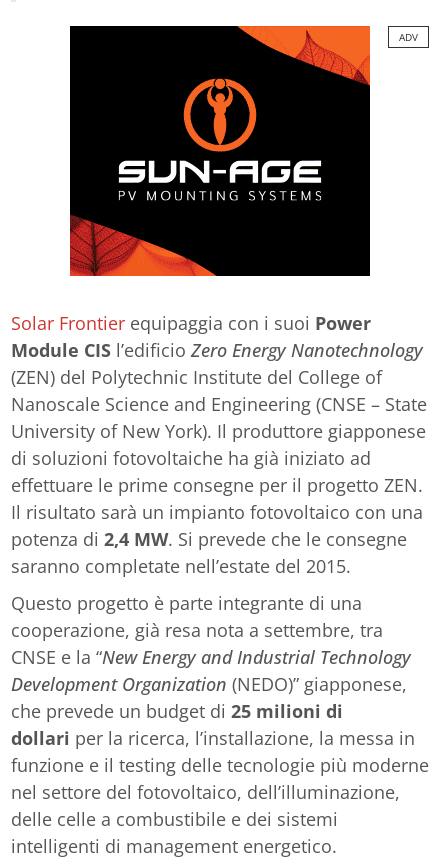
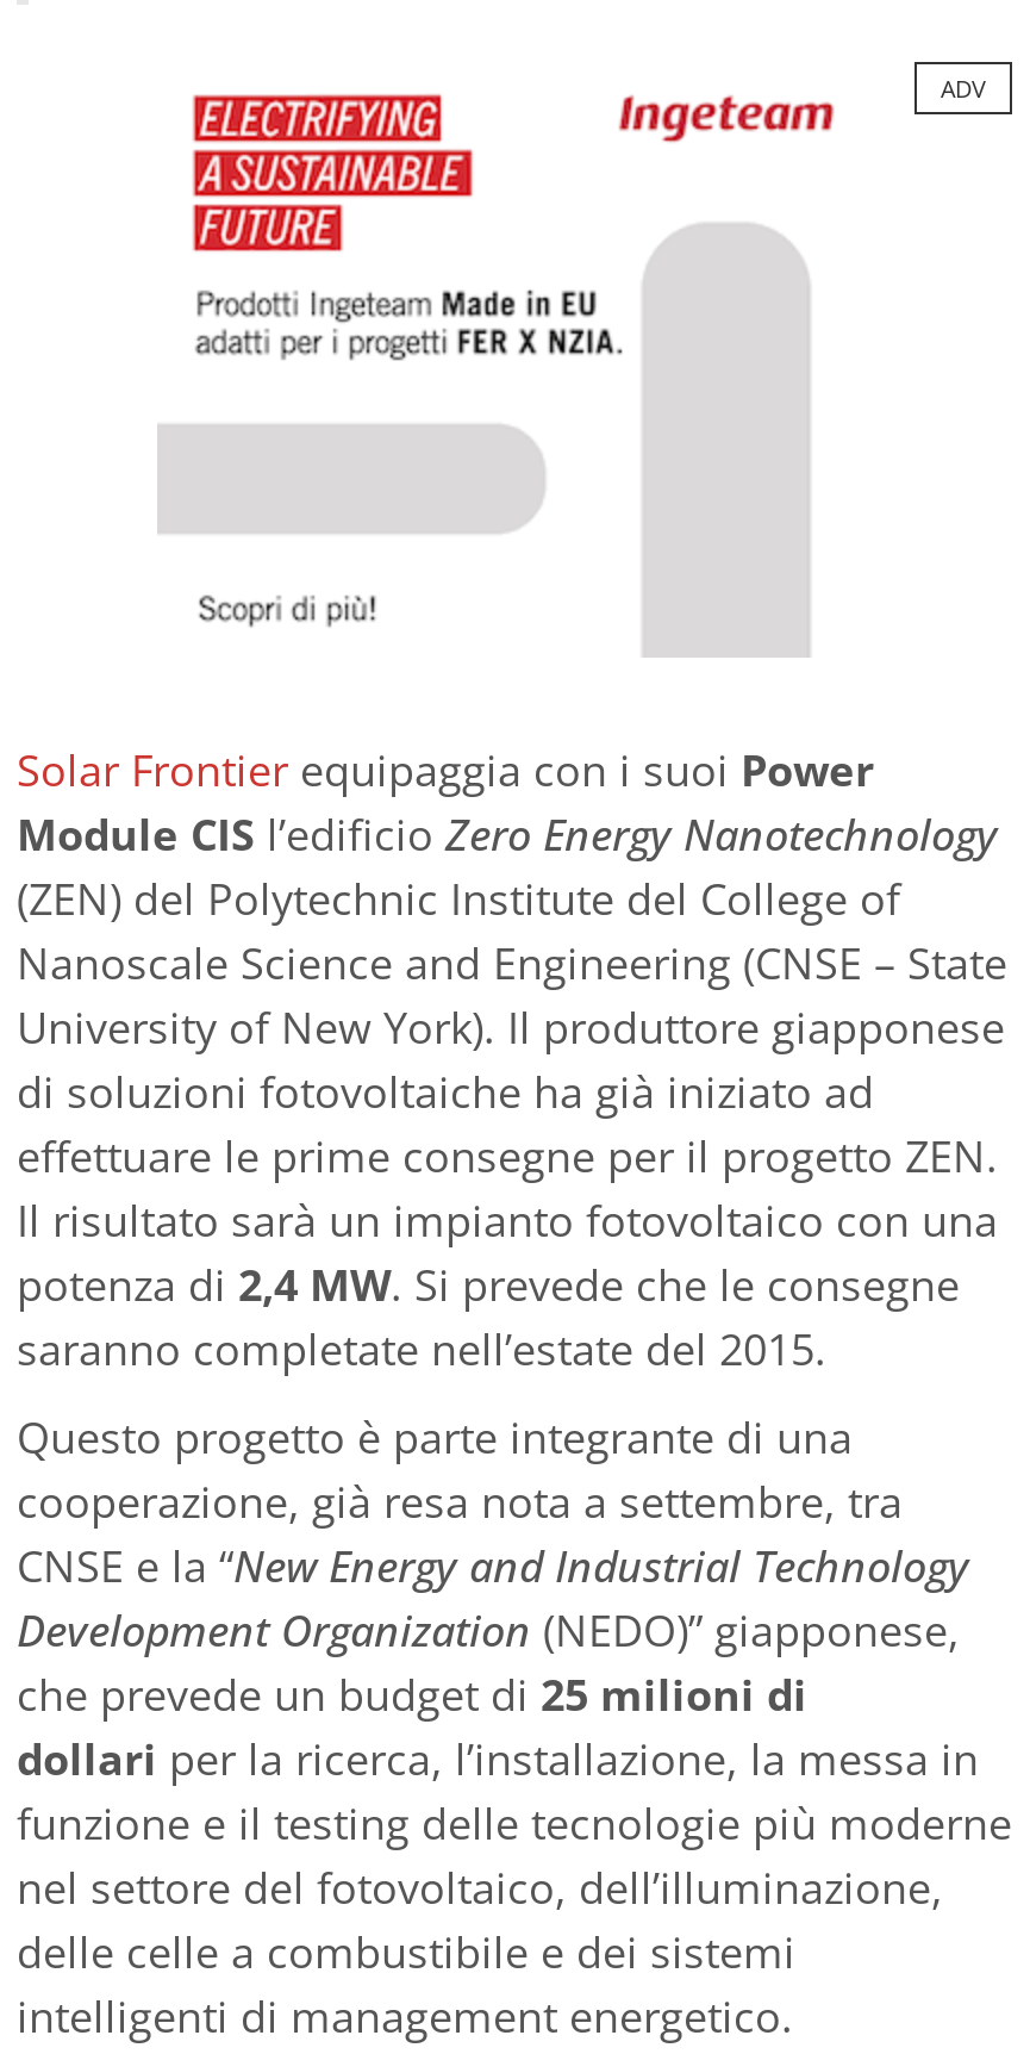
- [image]
+ [image]
